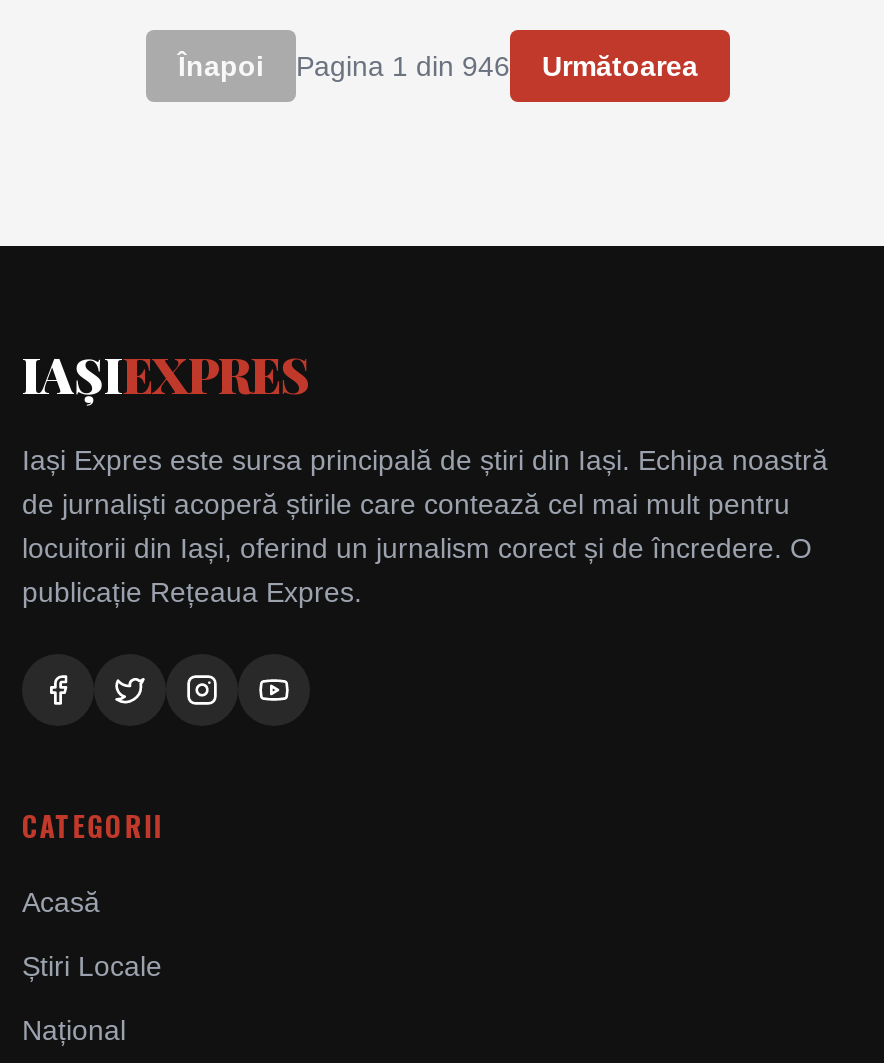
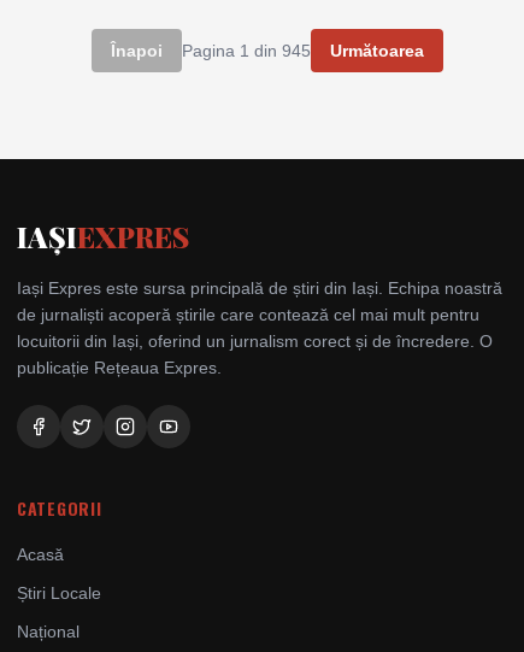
- Înapoi Pagina 1 din 946 Următoarea
+ Înapoi Pagina 1 din 945 Următoarea
